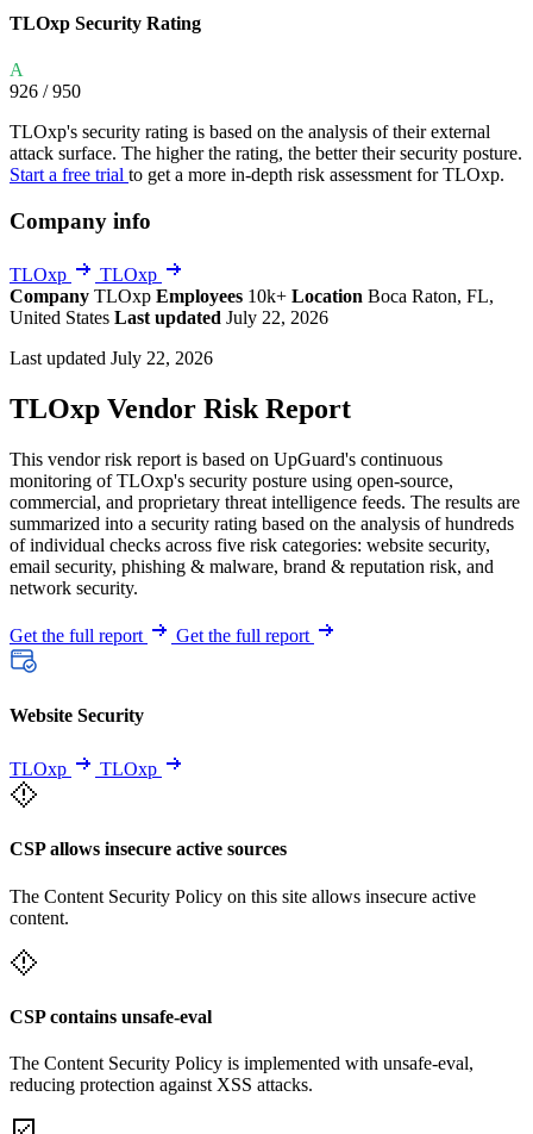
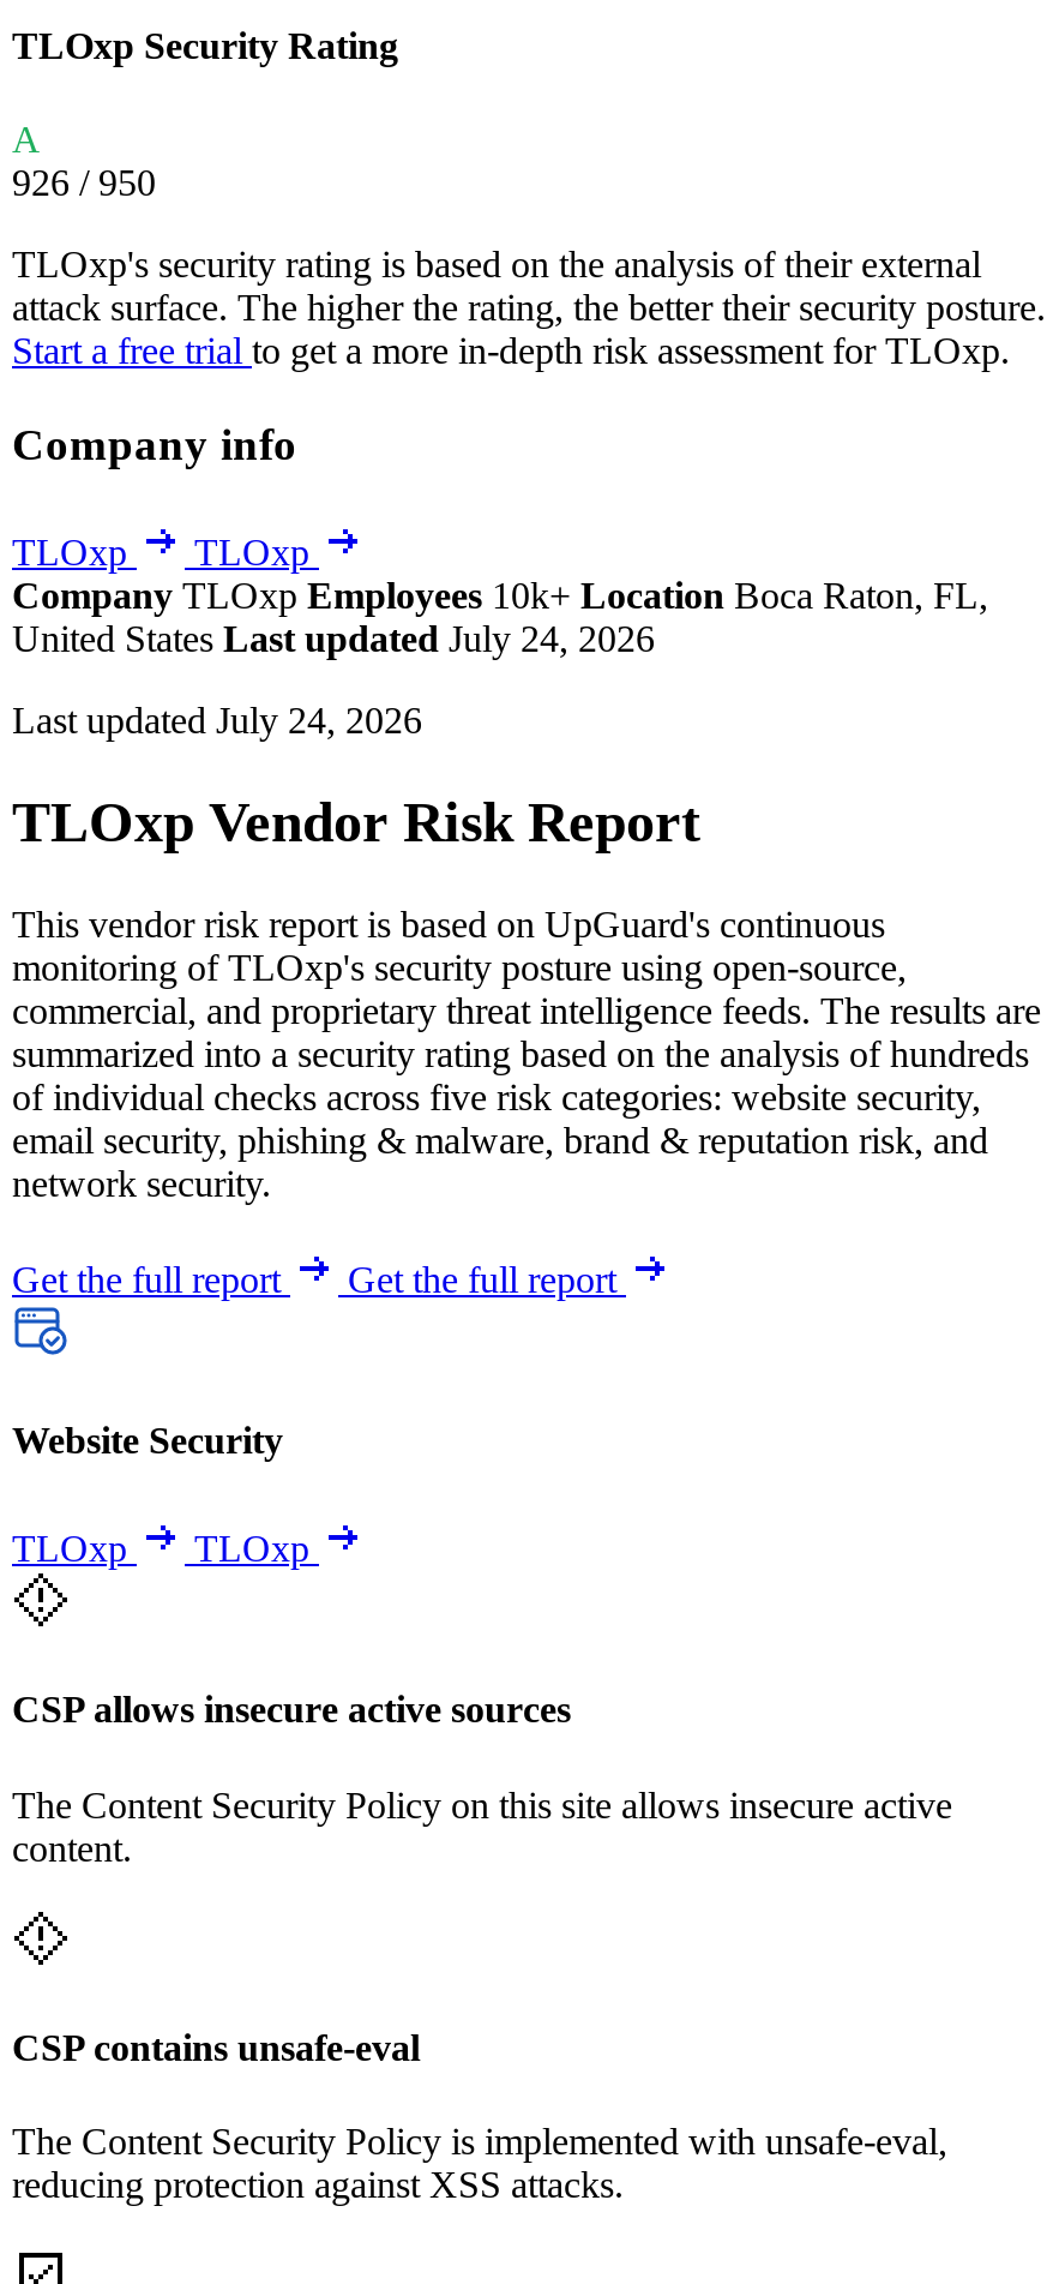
- United States Last updated July 22, 2026
+ United States Last updated July 24, 2026

- Last updated July 22, 2026
+ Last updated July 24, 2026
